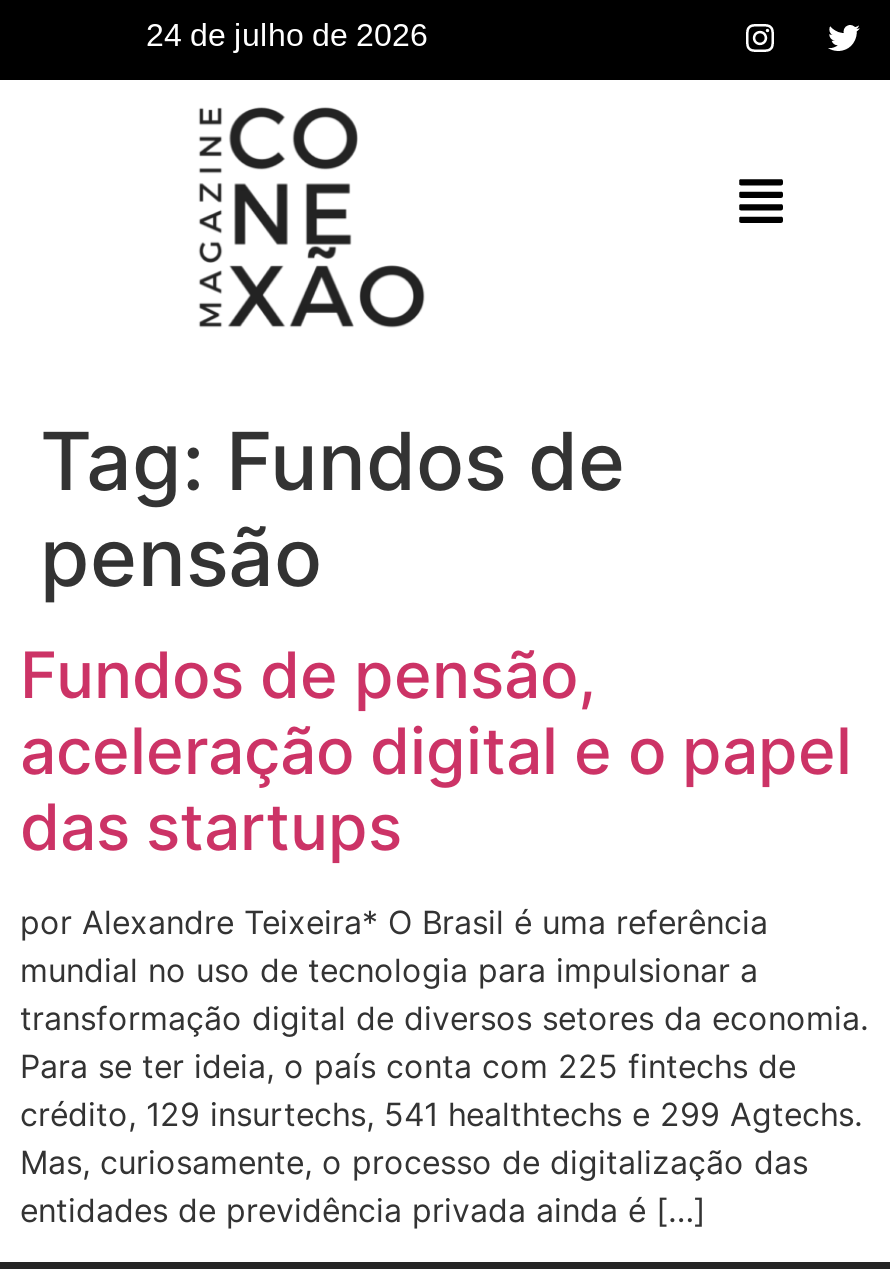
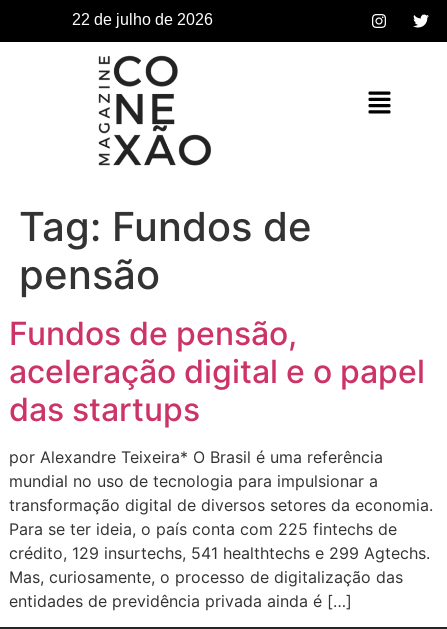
- 24 de julho de 2026
+ 22 de julho de 2026
